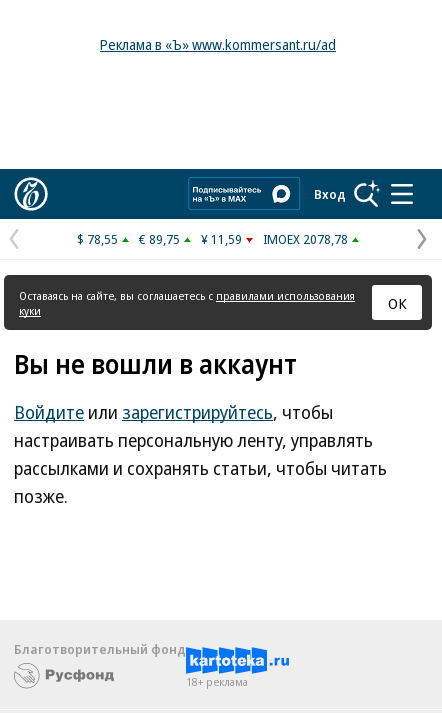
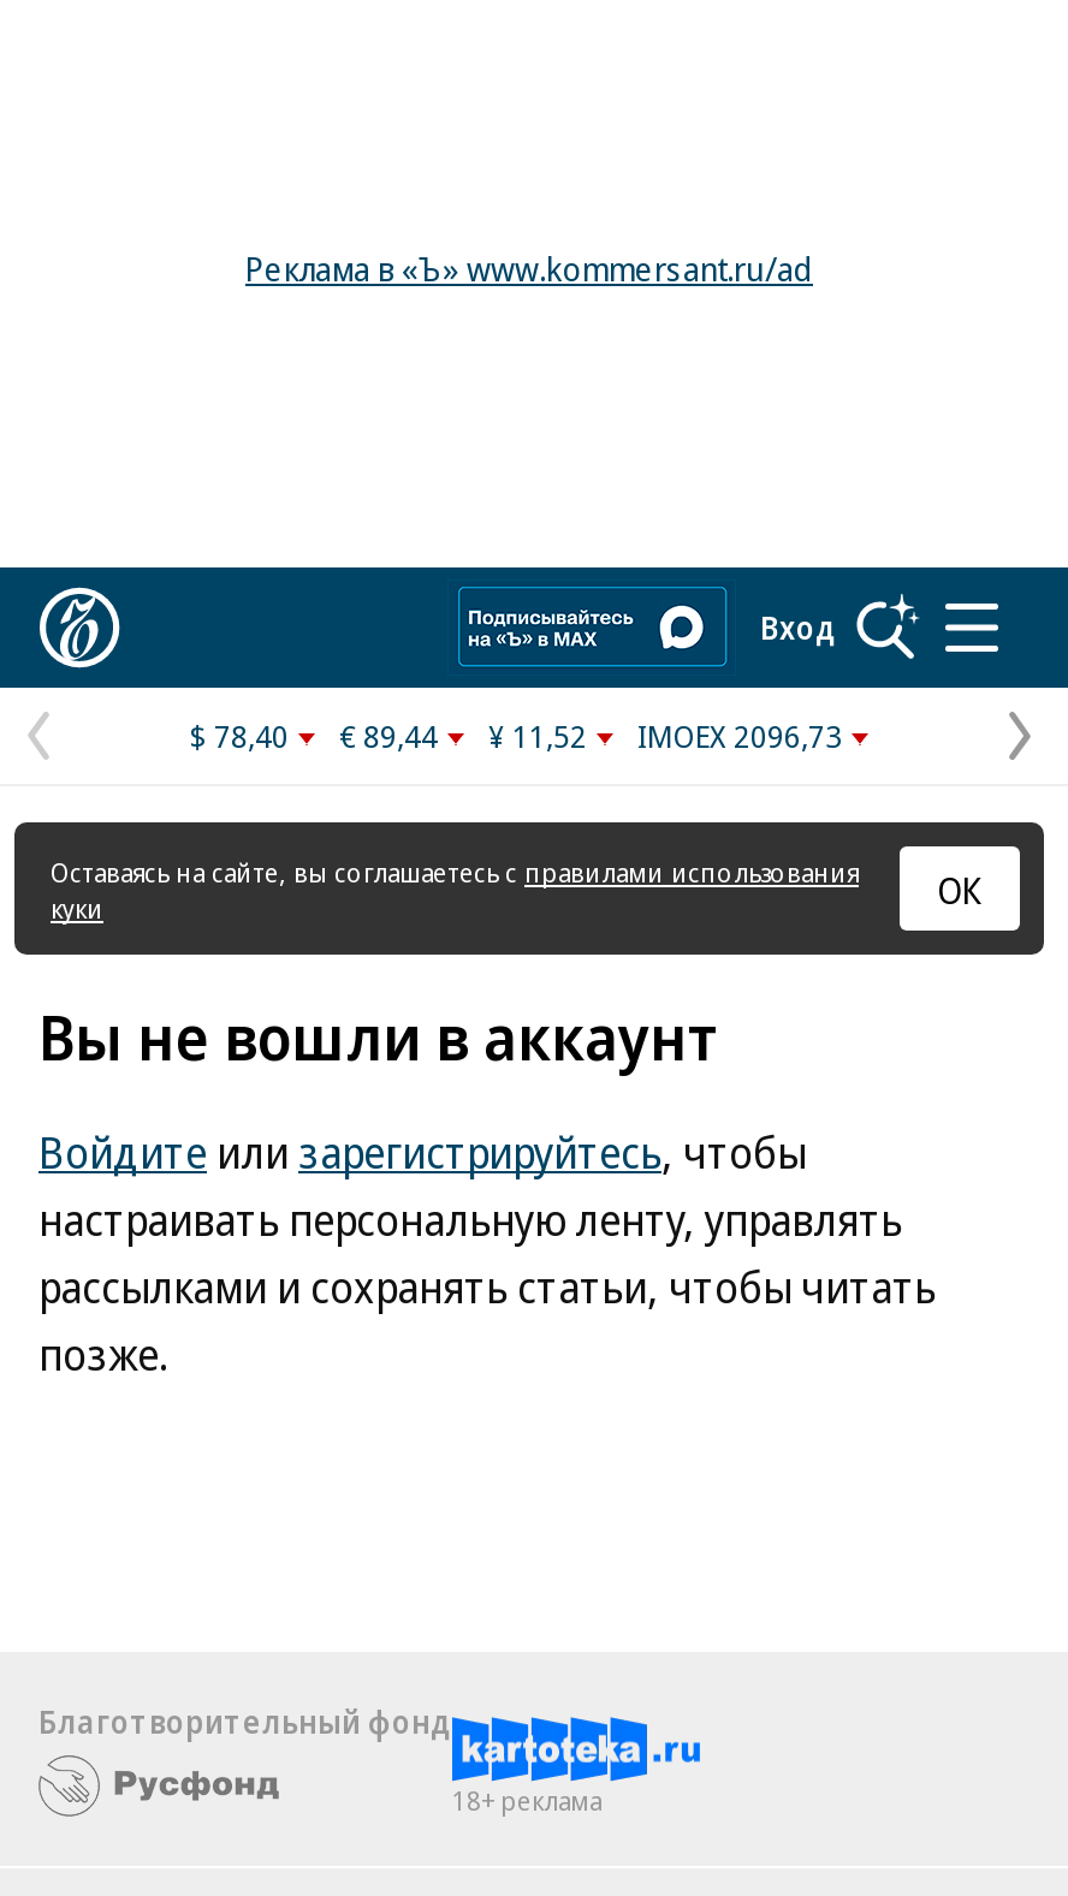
- $ 78,55
+ $ 78,40

- € 89,75
+ € 89,44

- ¥ 11,59
+ ¥ 11,52

- IMOEX 2078,78
+ IMOEX 2096,73
